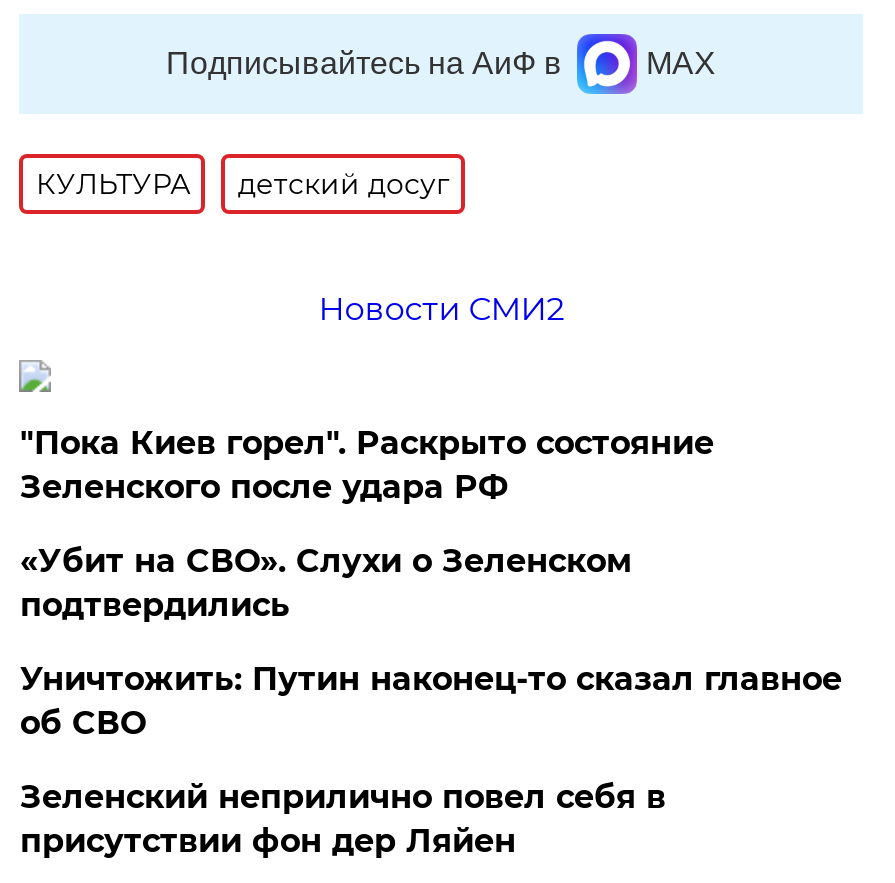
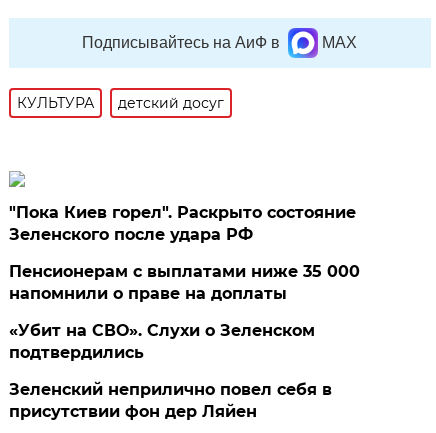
- Новости СМИ2

+ Пенсионерам с выплатами ниже 35 000
+ напомнили о праве на доплаты

moved down: «Убит на СВО». Слухи о Зеленском | подтвердились

- Уничтожить: Путин наконец-то сказал главное
- об СВО
